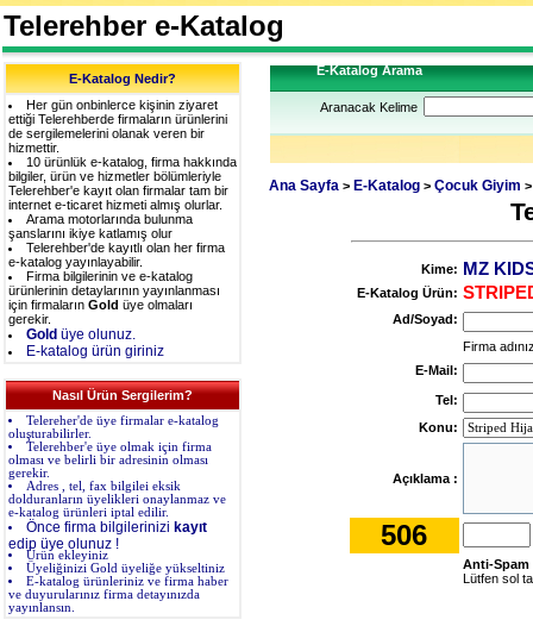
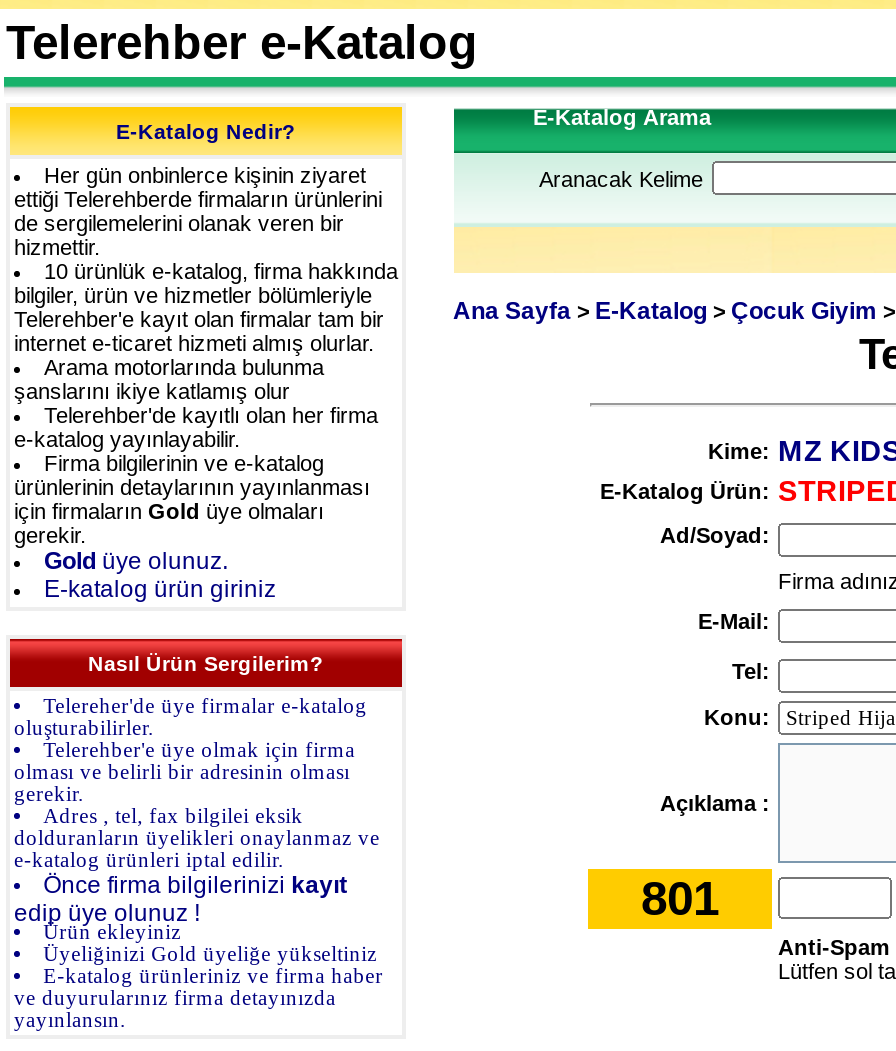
- 506
+ 801
